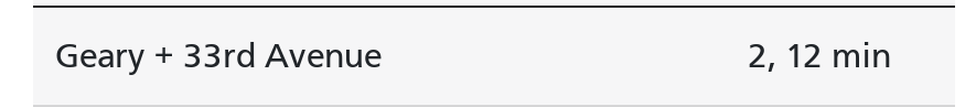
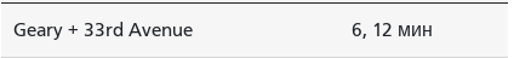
- 2, 12 min
+ 6, 12 мин
